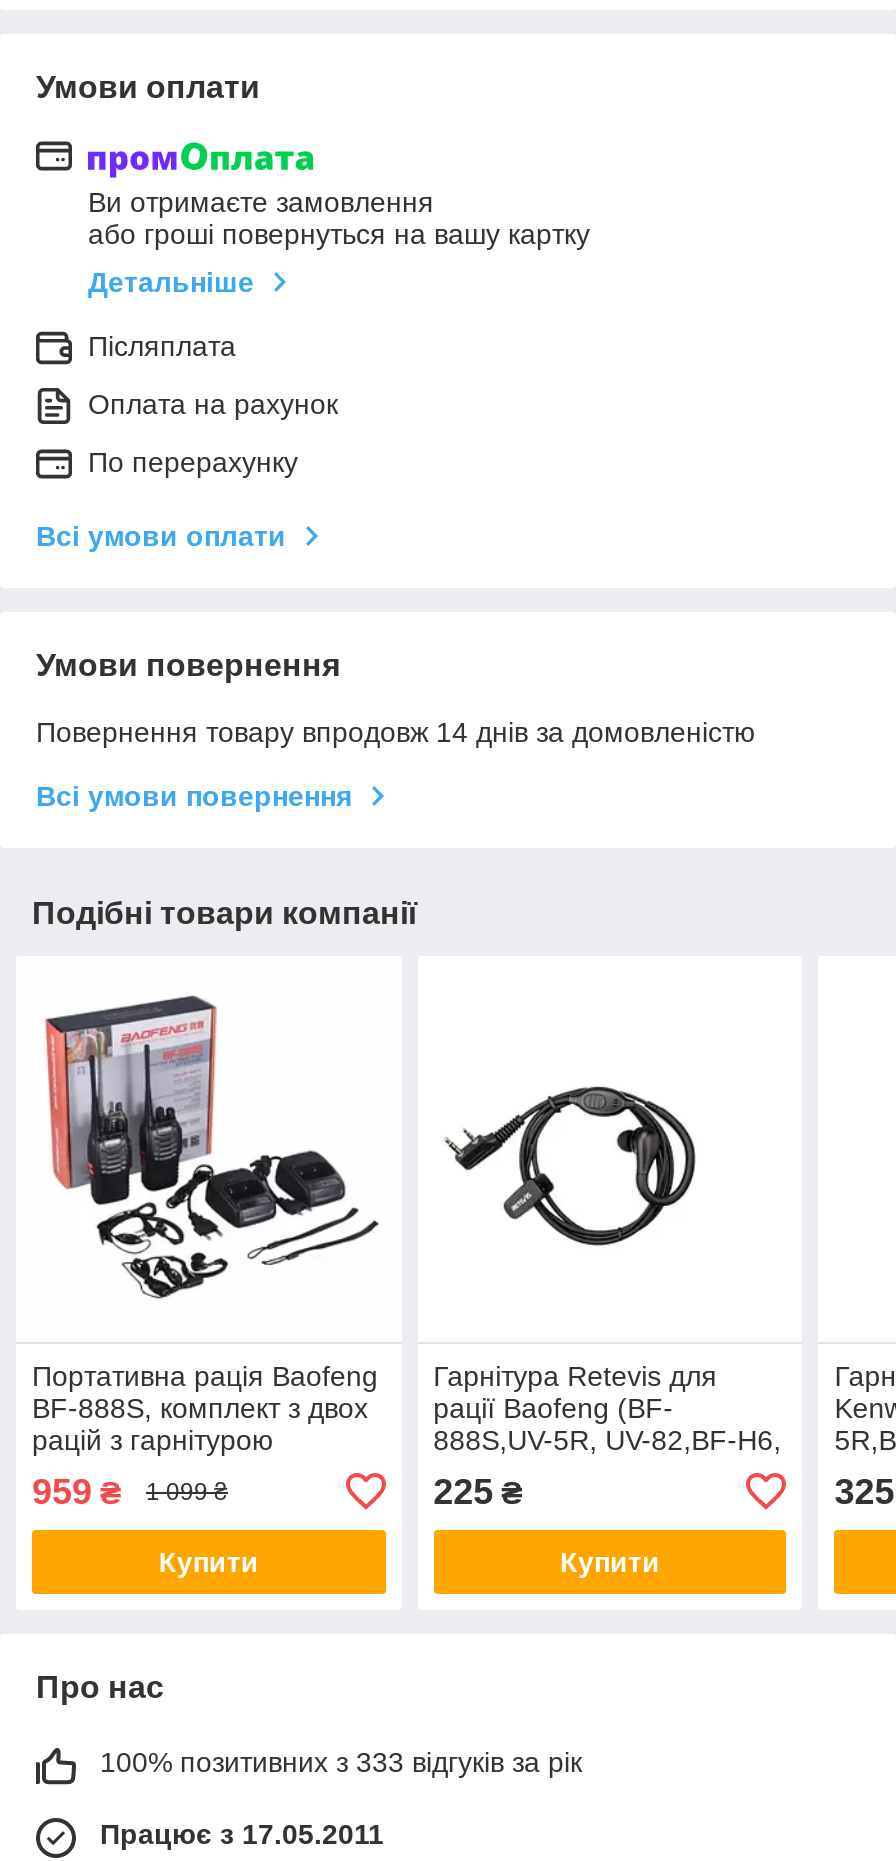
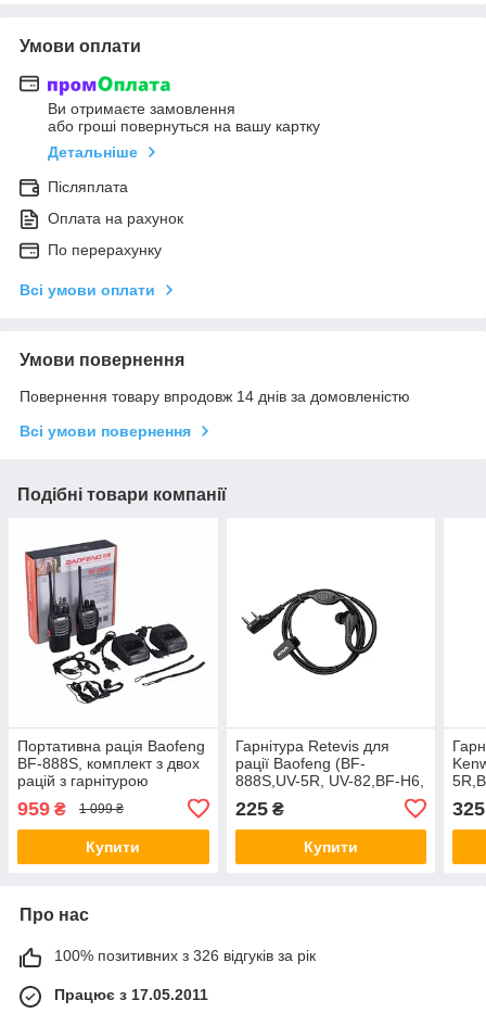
- 100% позитивних з 333 відгуків за рік
+ 100% позитивних з 326 відгуків за рік
